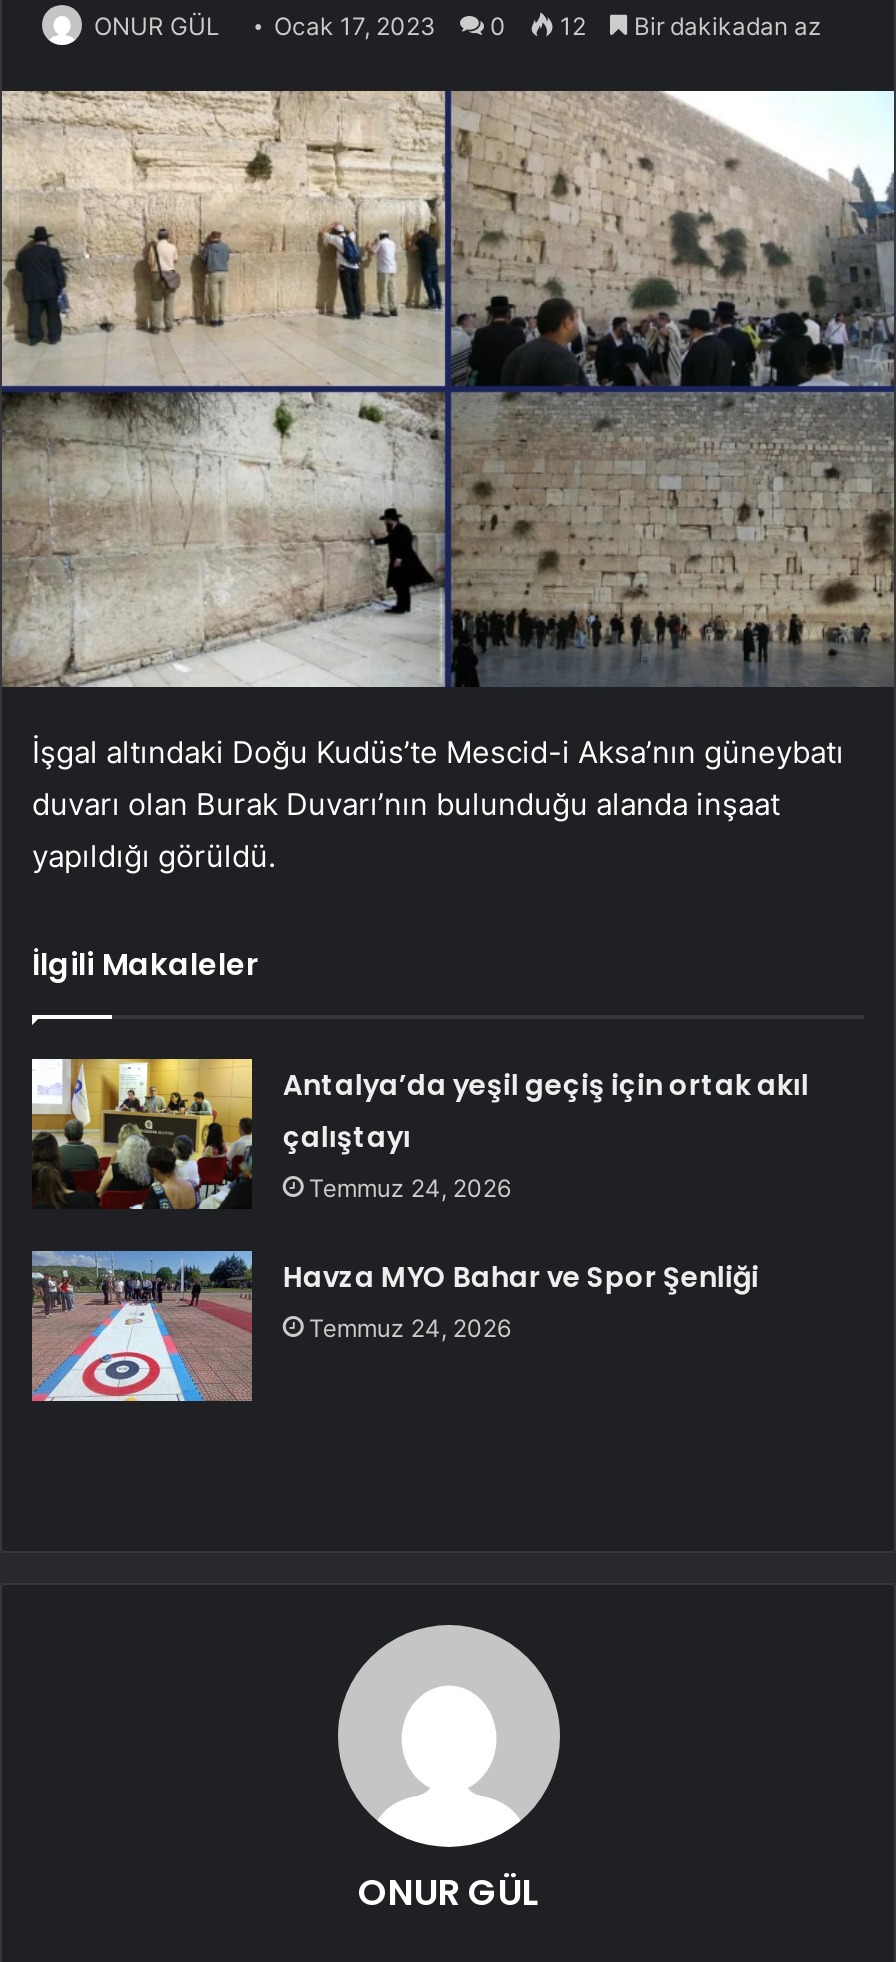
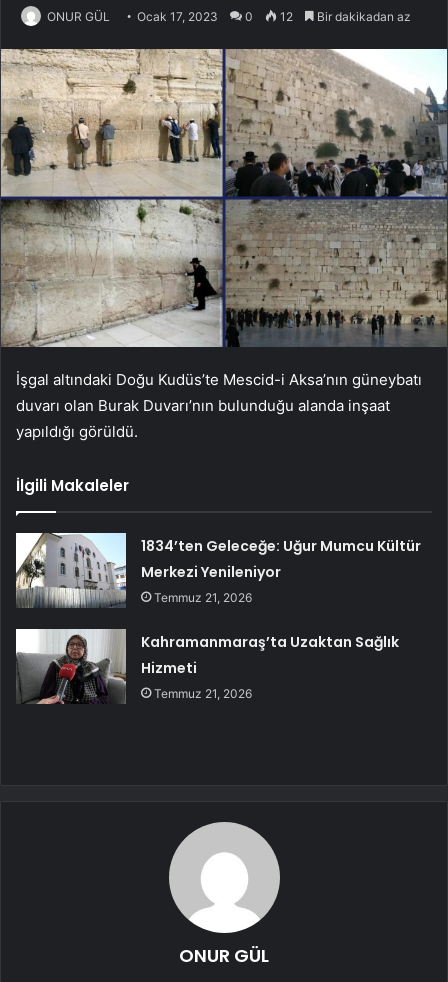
- [image]
- Antalya’da yeşil geçiş için ortak akıl
- çalıştayı
- Temmuz 24, 2026
+ [image]
+ 1834’ten Geleceğe: Uğur Mumcu Kültür
+ Merkezi Yenileniyor
+ Temmuz 21, 2026

- [image]
- Havza MYO Bahar ve Spor Şenliği
- Temmuz 24, 2026
+ [image]
+ Kahramanmaraş’ta Uzaktan Sağlık
+ Hizmeti
+ Temmuz 21, 2026
